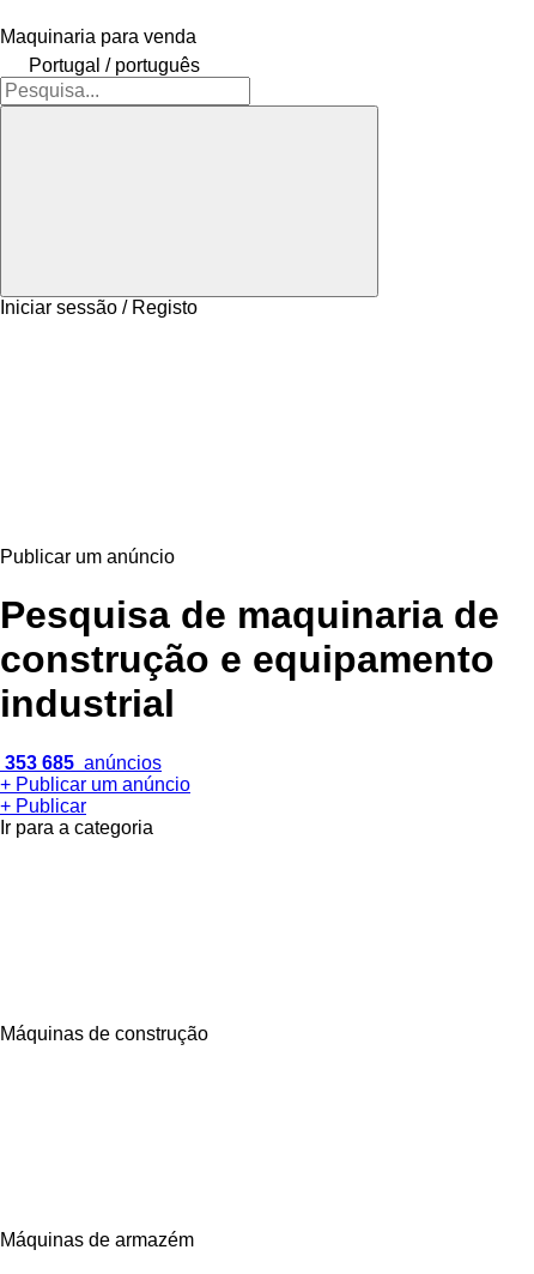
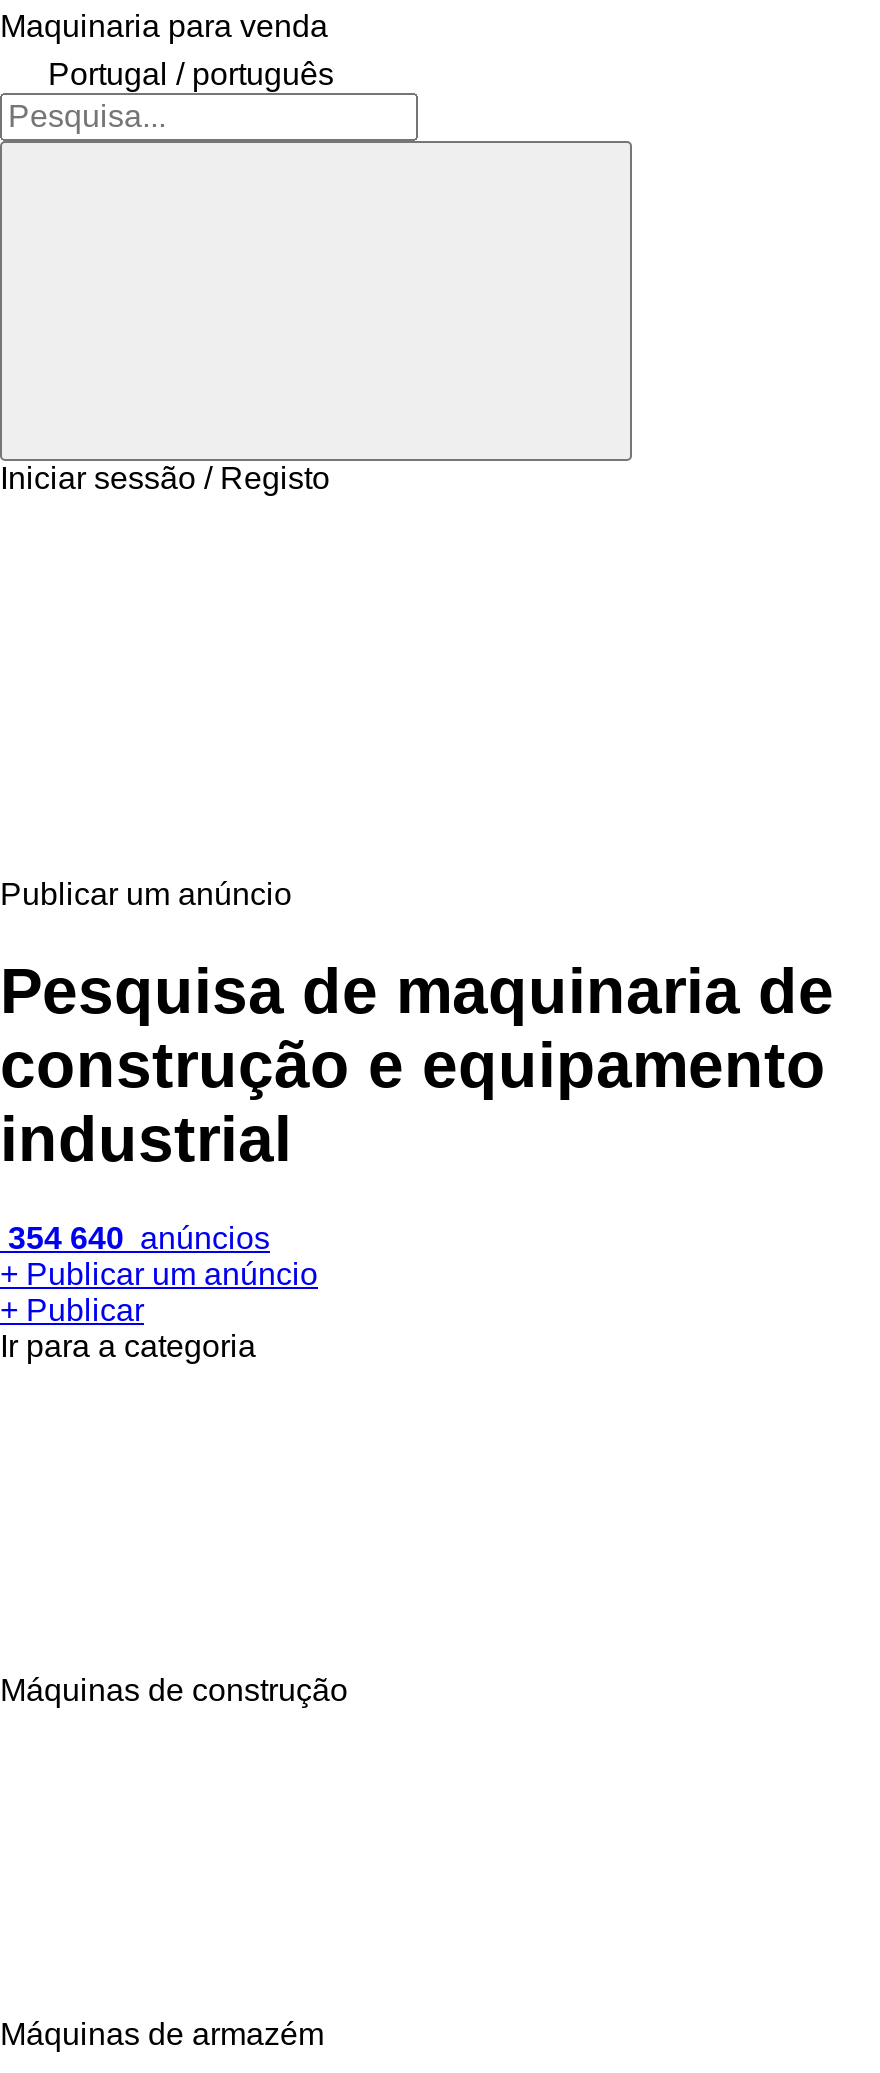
- 353 685 anúncios
+ 354 640 anúncios
